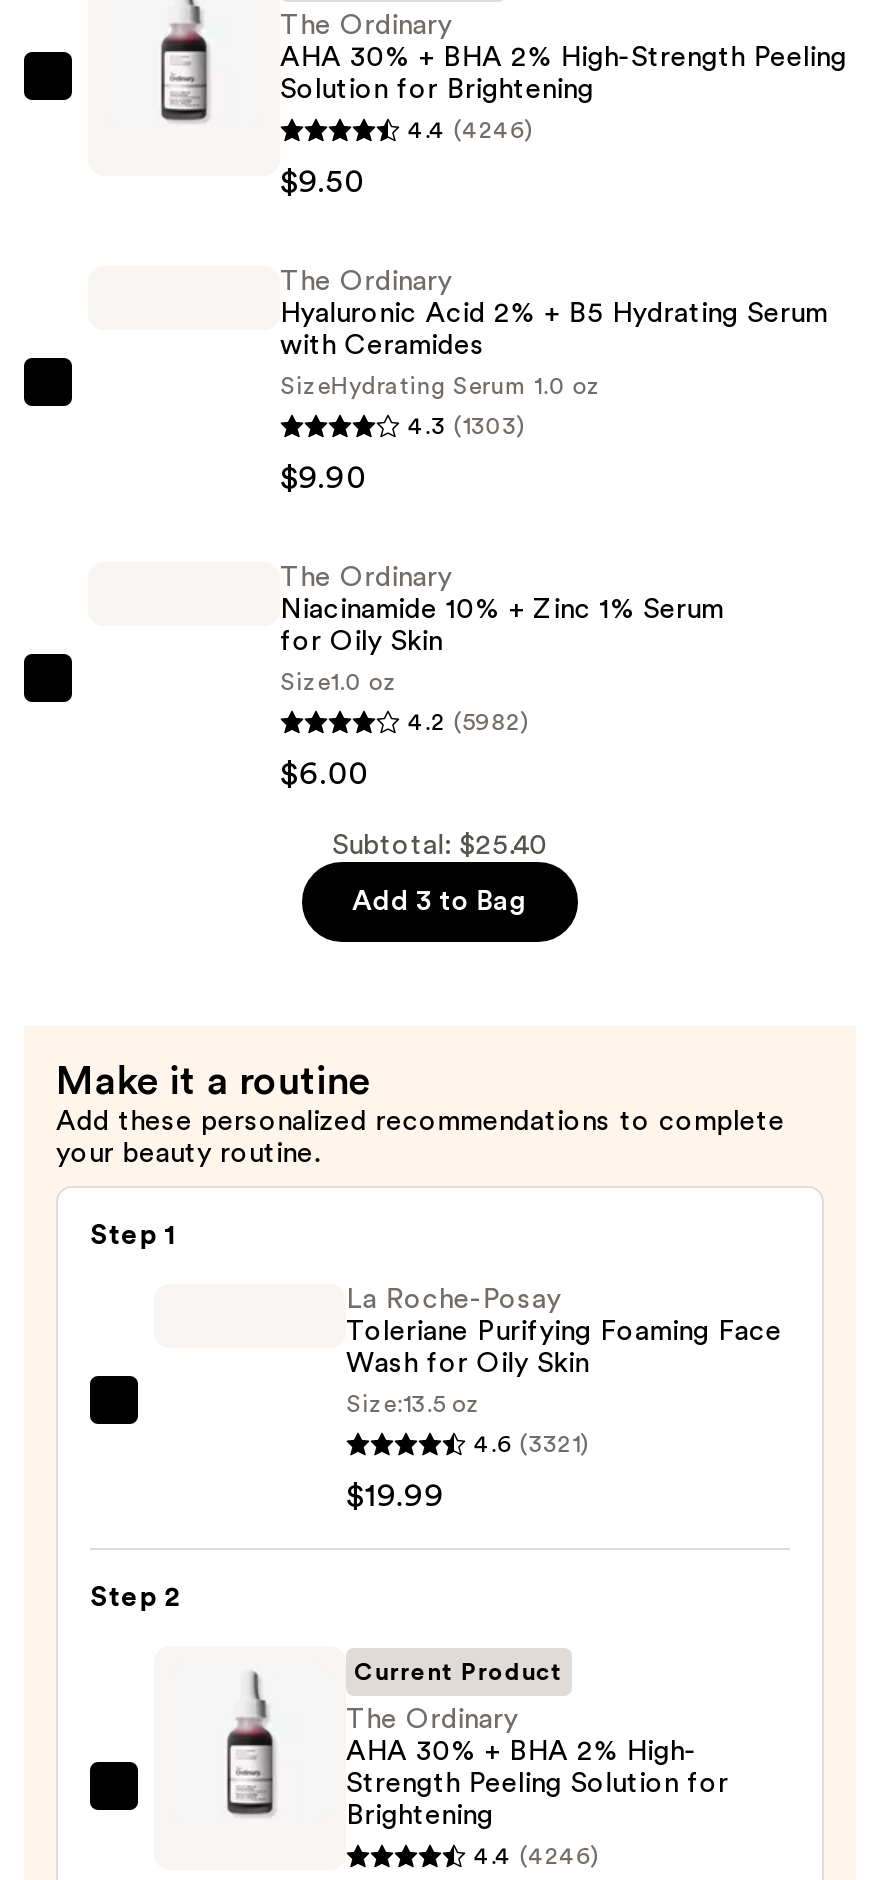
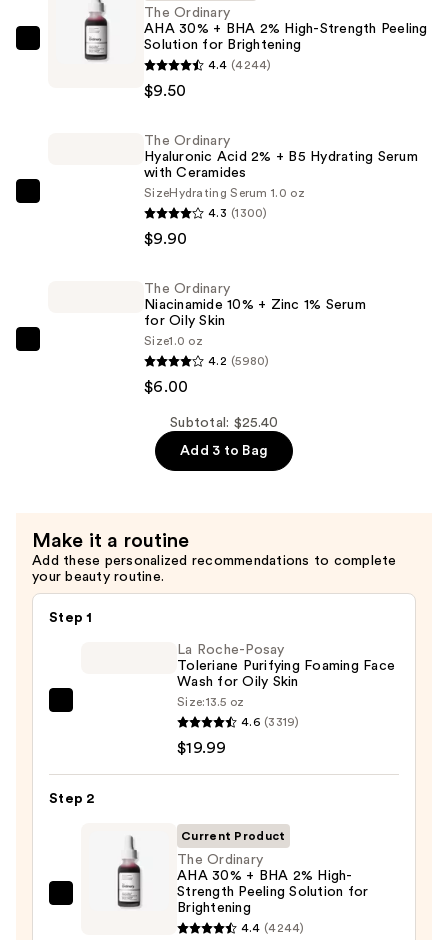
- 4.4 (4246)
+ 4.4 (4244)

- 4.3 (1303)
+ 4.3 (1300)

- 4.2 (5982)
+ 4.2 (5980)

- 4.6 (3321)
+ 4.6 (3319)

- 4.4 (4246)
+ 4.4 (4244)
